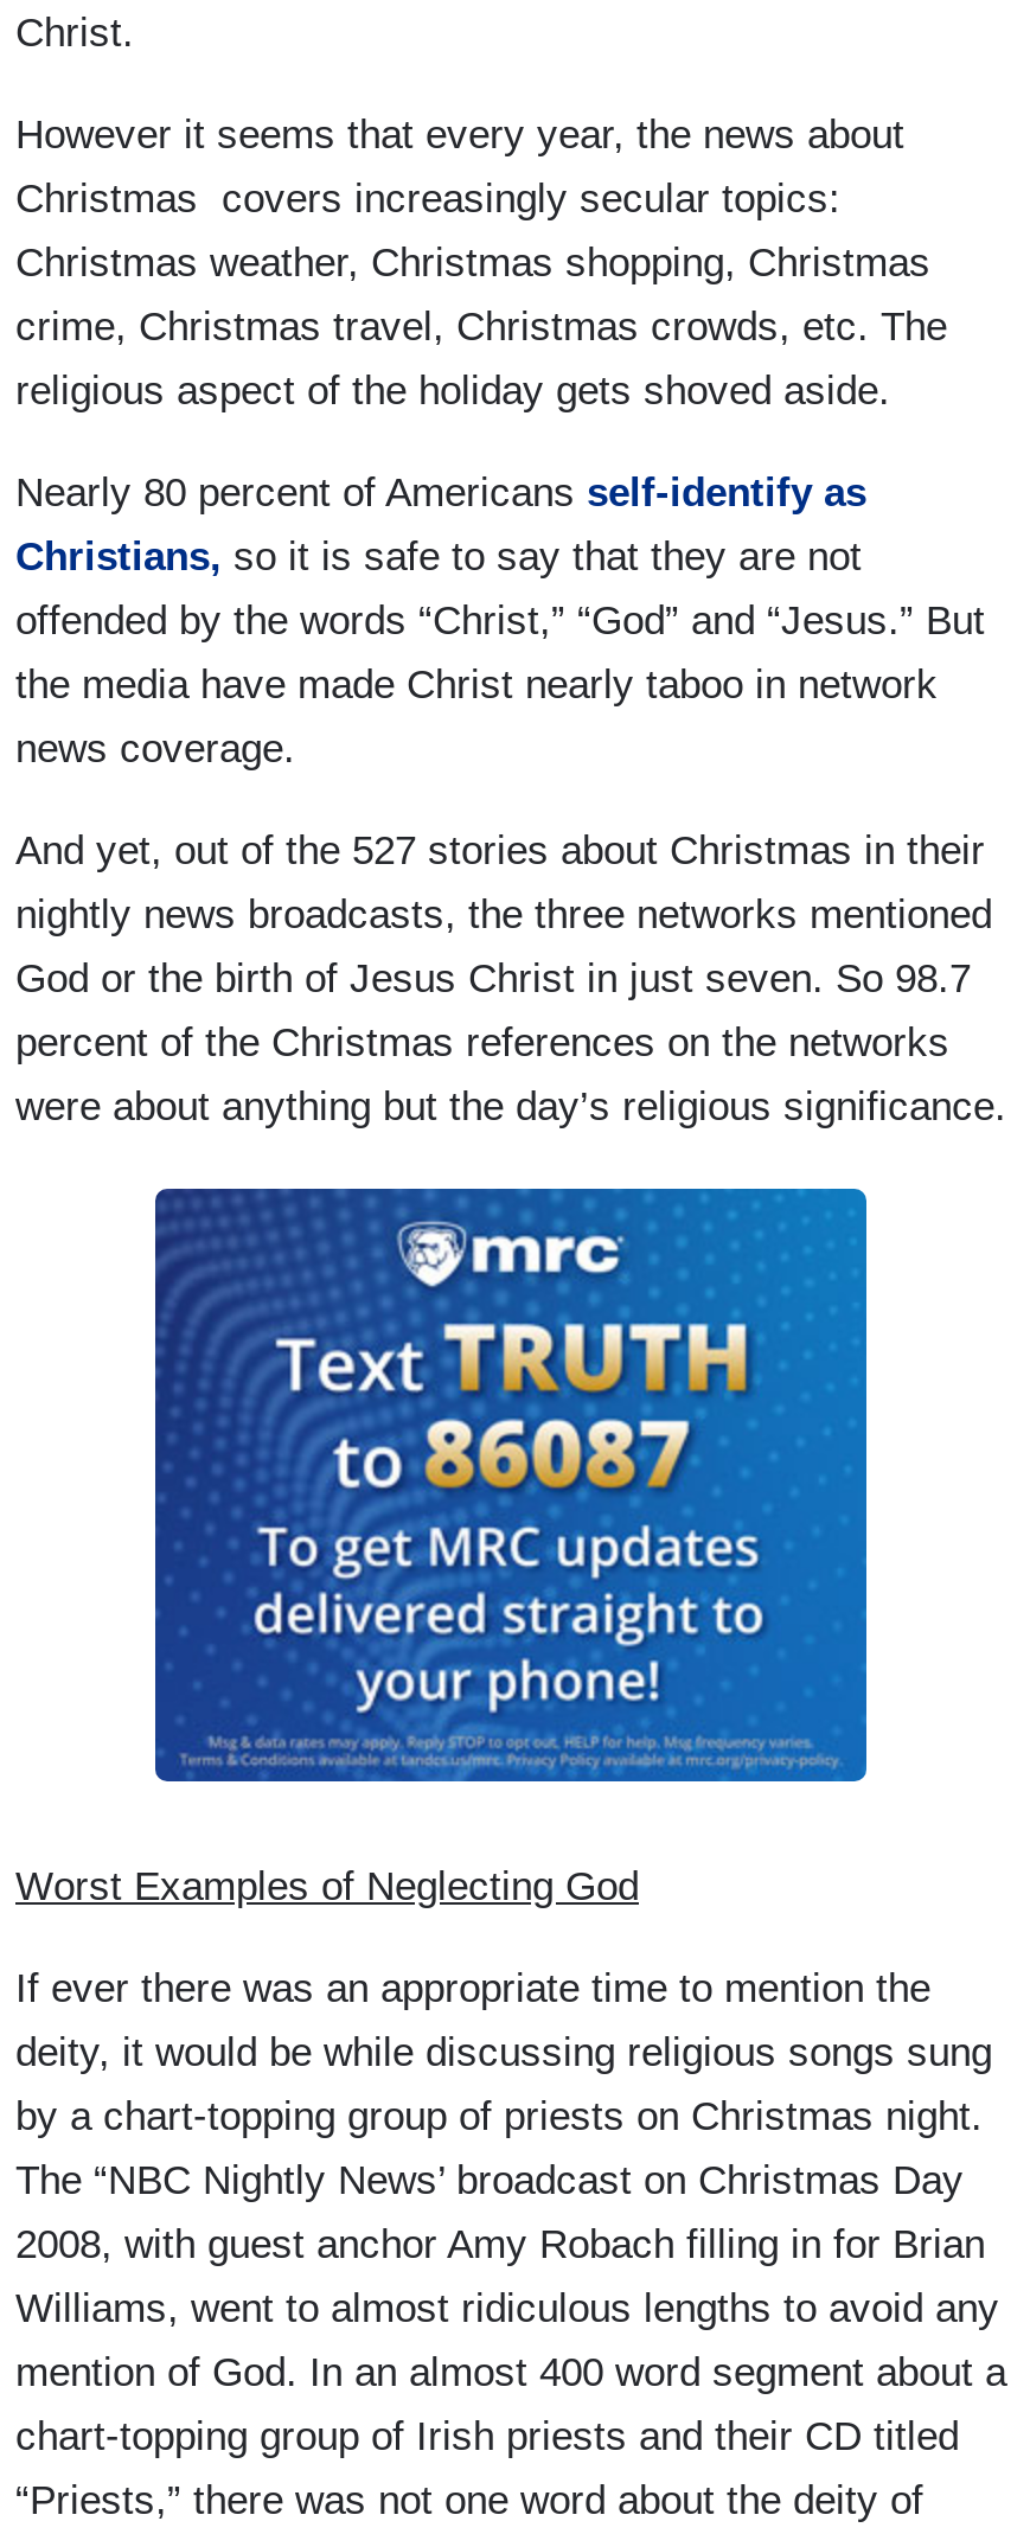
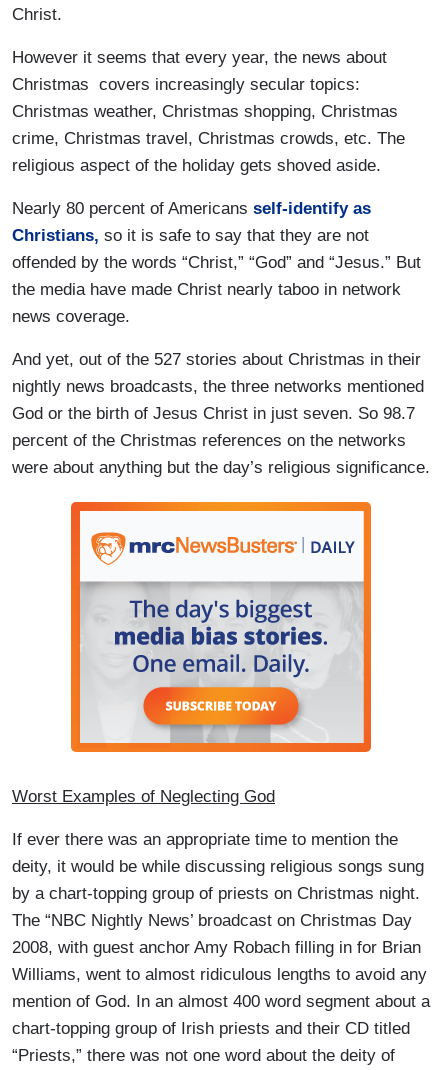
- [image]
+ [image]
